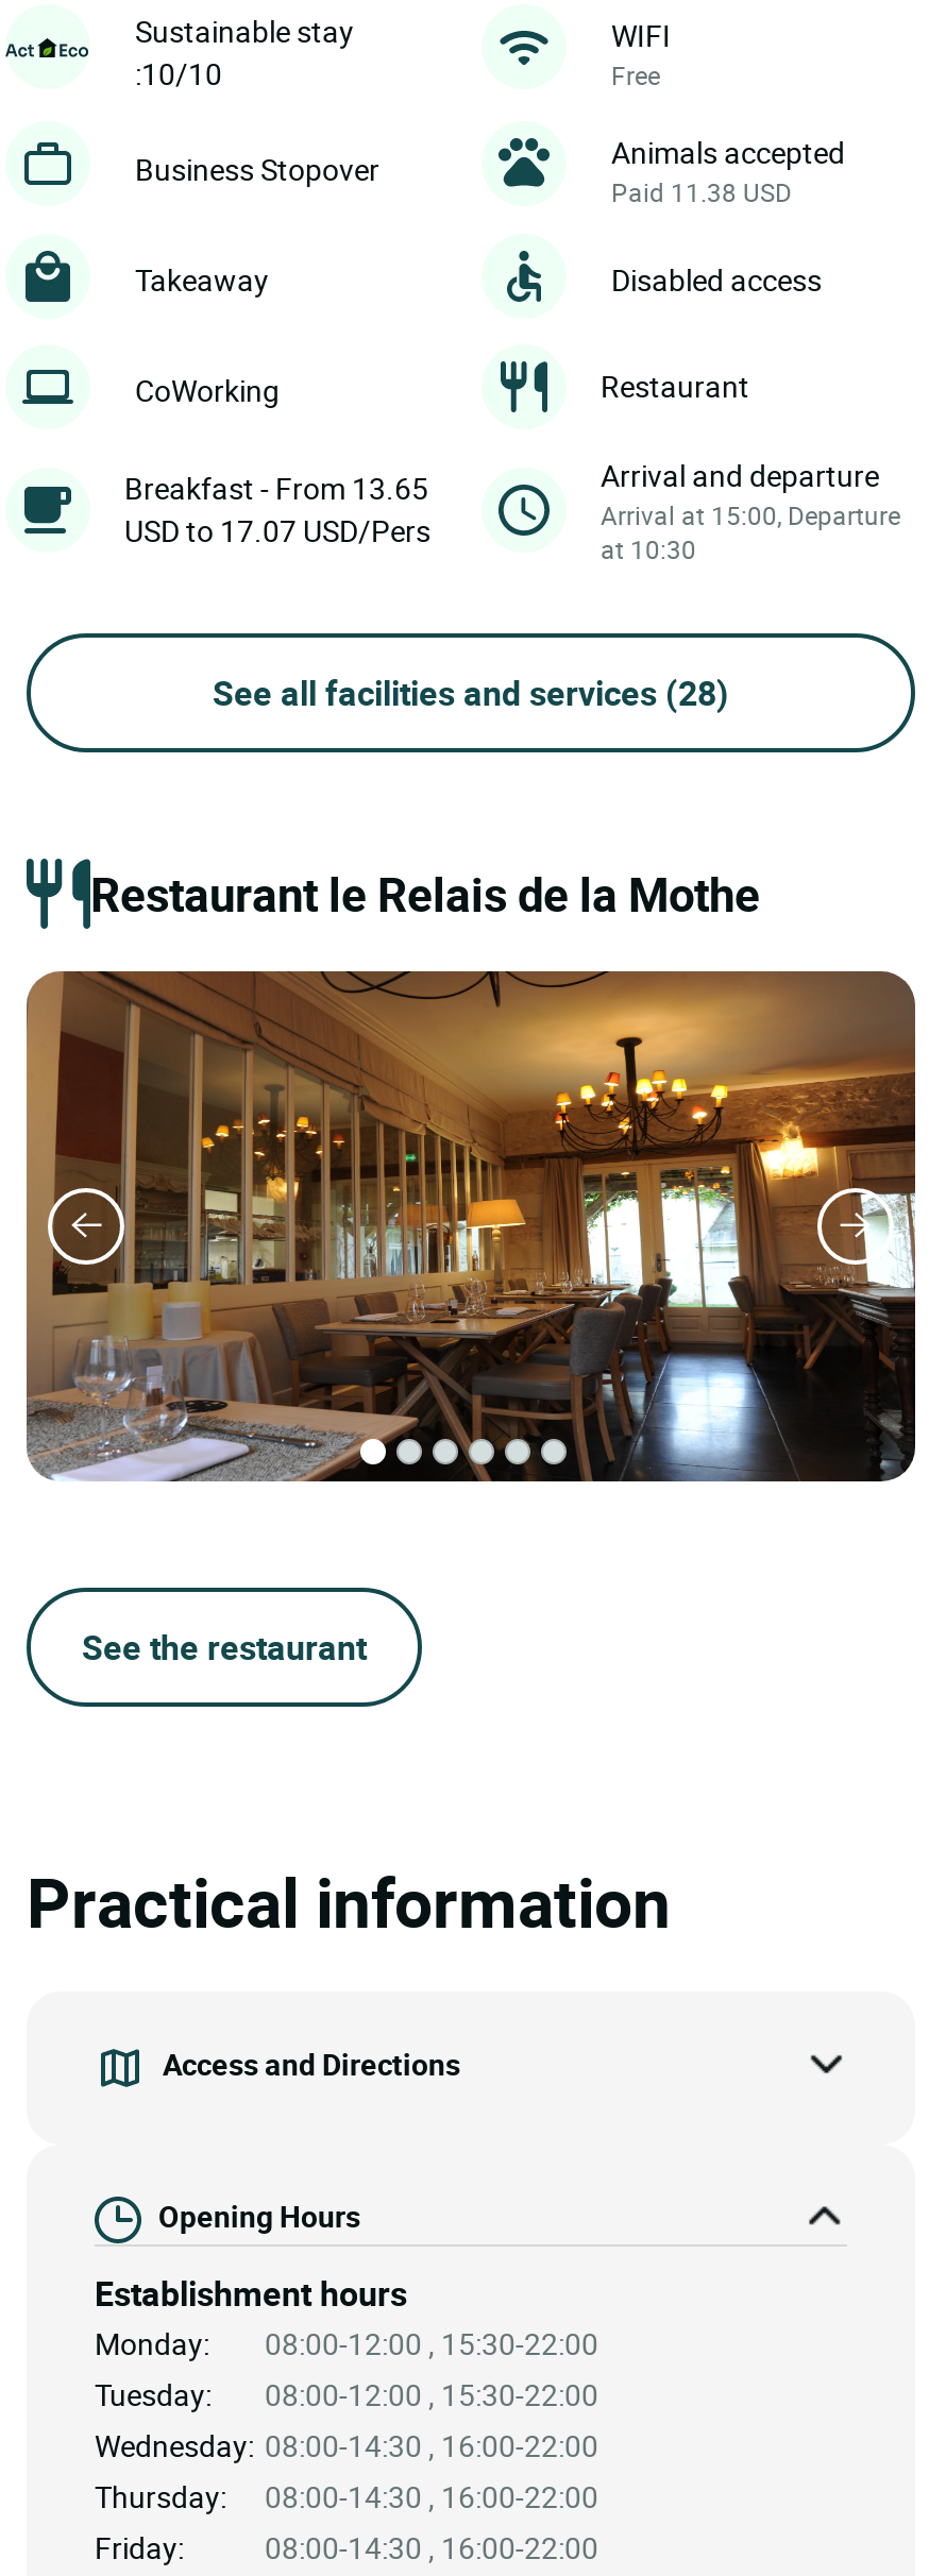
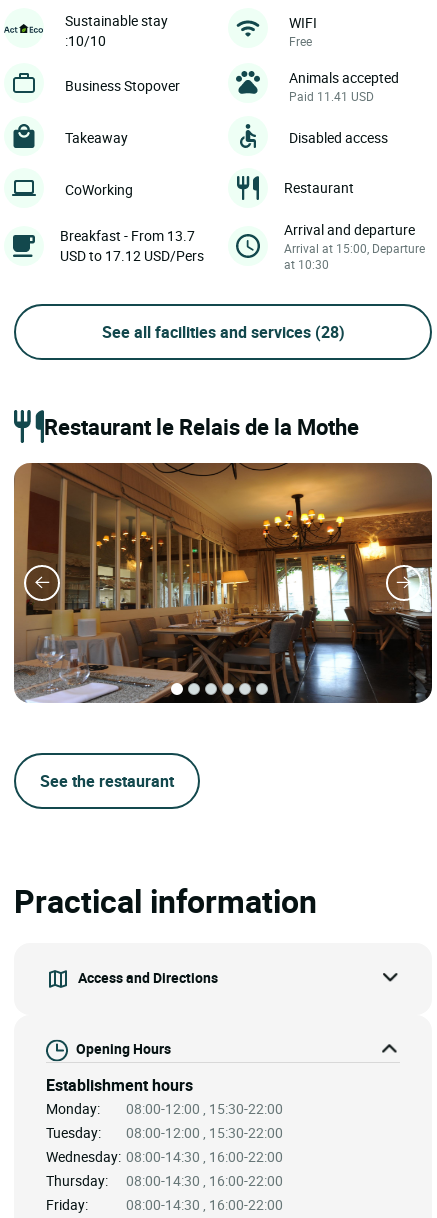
- Paid 11.38 USD
+ Paid 11.41 USD

- Breakfast - From 13.65
+ Breakfast - From 13.7

- USD to 17.07 USD/Pers
+ USD to 17.12 USD/Pers
